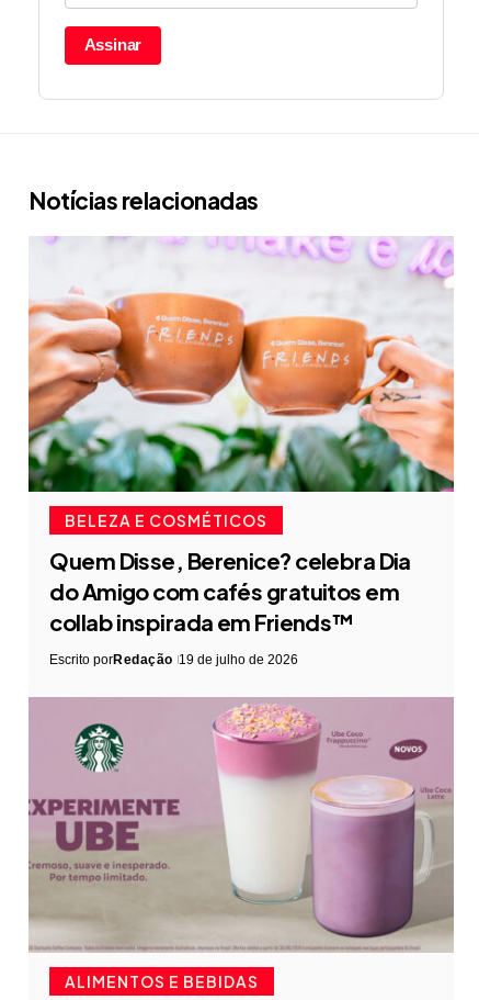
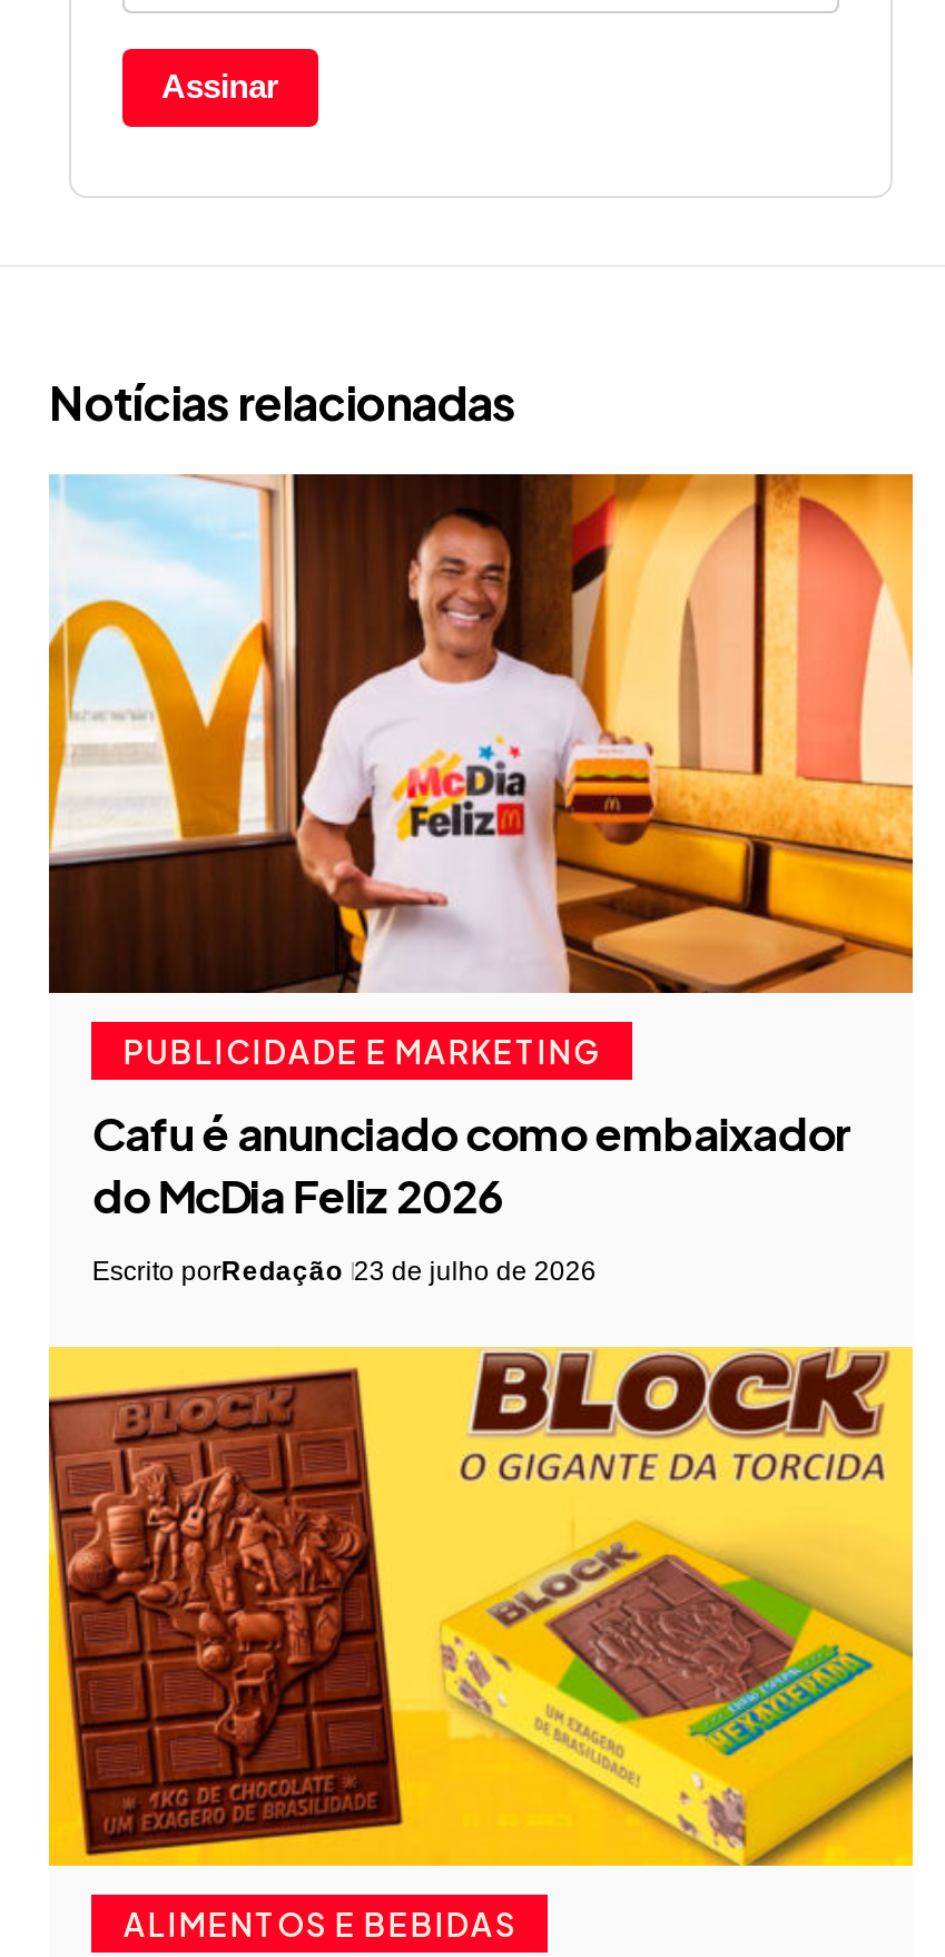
- [image]
- BELEZA E COSMÉTICOS
+ [image]
+ PUBLICIDADE E MARKETING

- Quem Disse, Berenice? celebra Dia
- do Amigo com cafés gratuitos em
- collab inspirada em Friends™
+ Cafu é anunciado como embaixador
+ do McDia Feliz 2026

- Escrito porRedação 19 de julho de 2026
+ Escrito porRedação 23 de julho de 2026

- [image]
+ [image]
